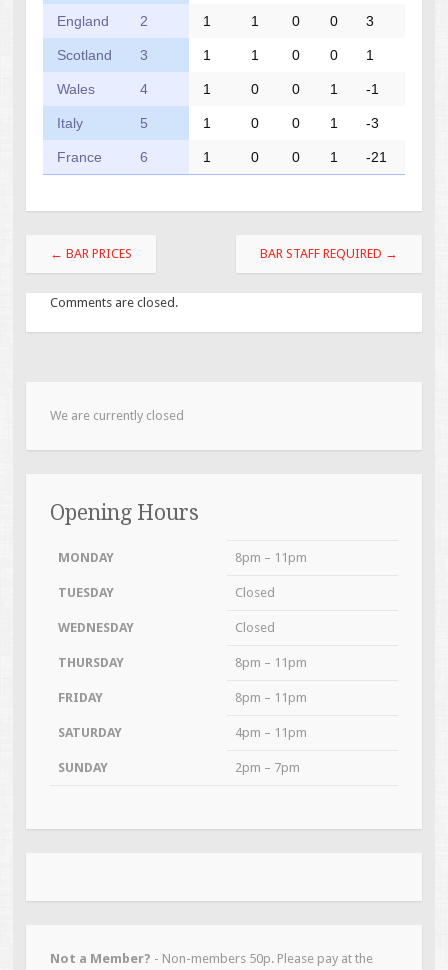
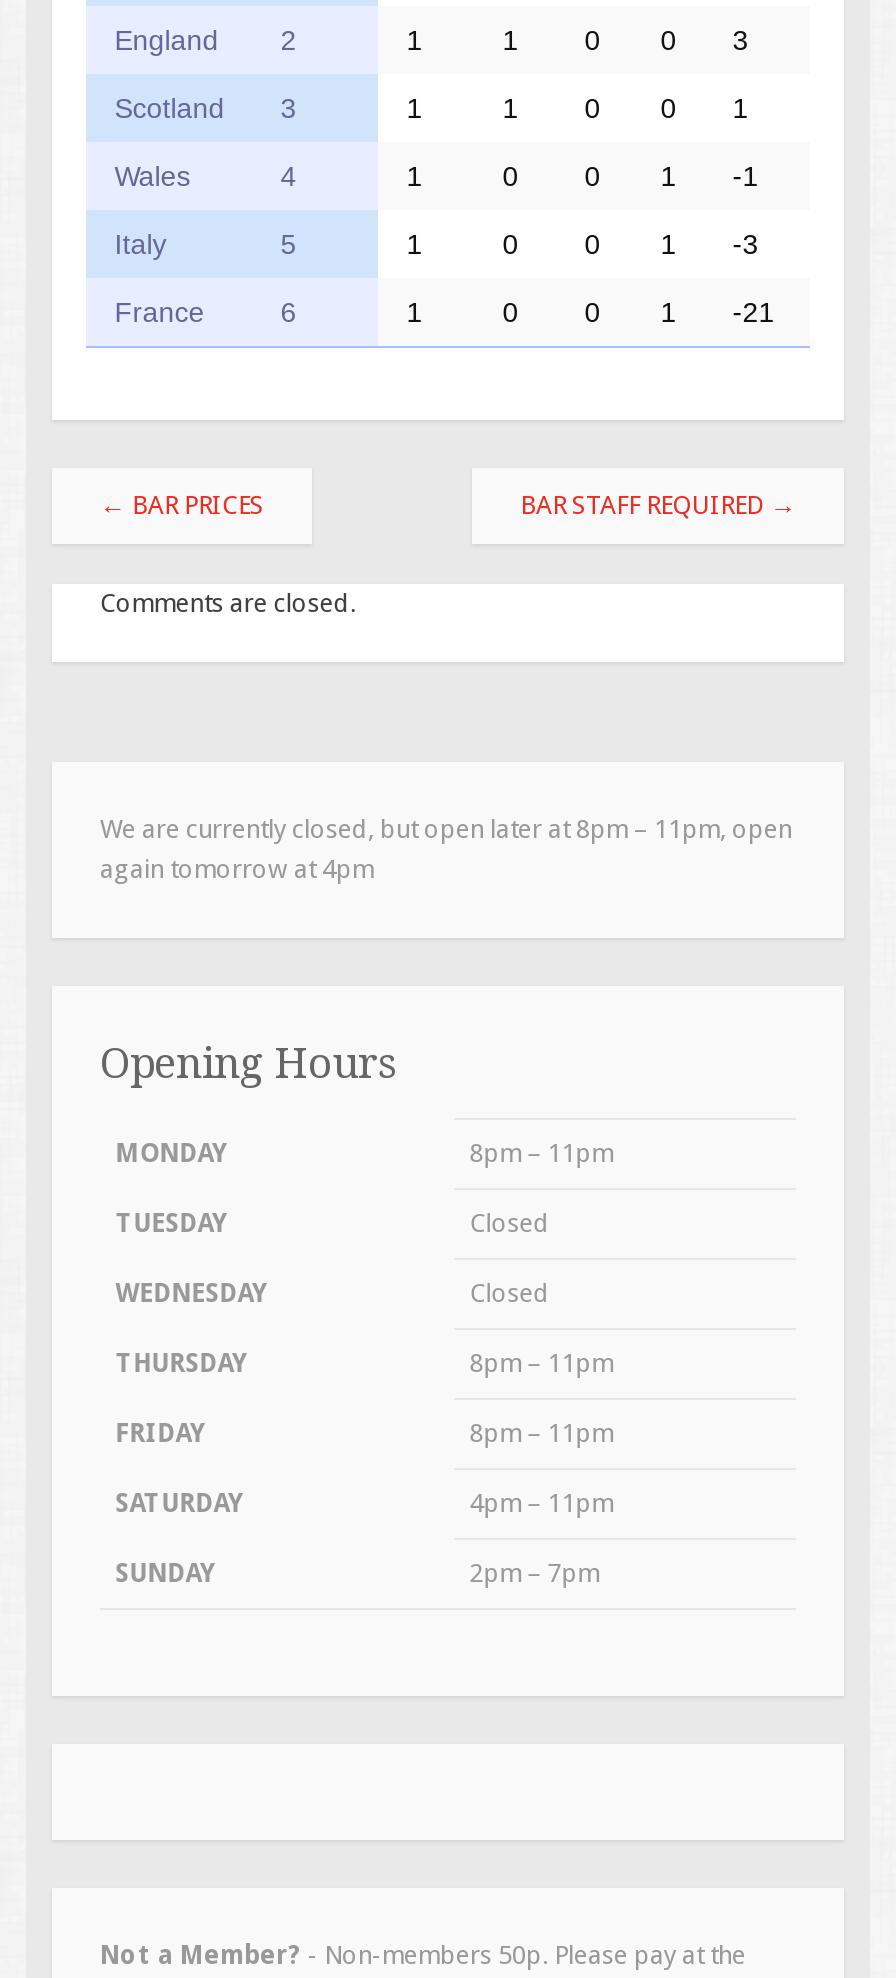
- We are currently closed
+ We are currently closed, but open later at 8pm – 11pm, open
+ again tomorrow at 4pm
